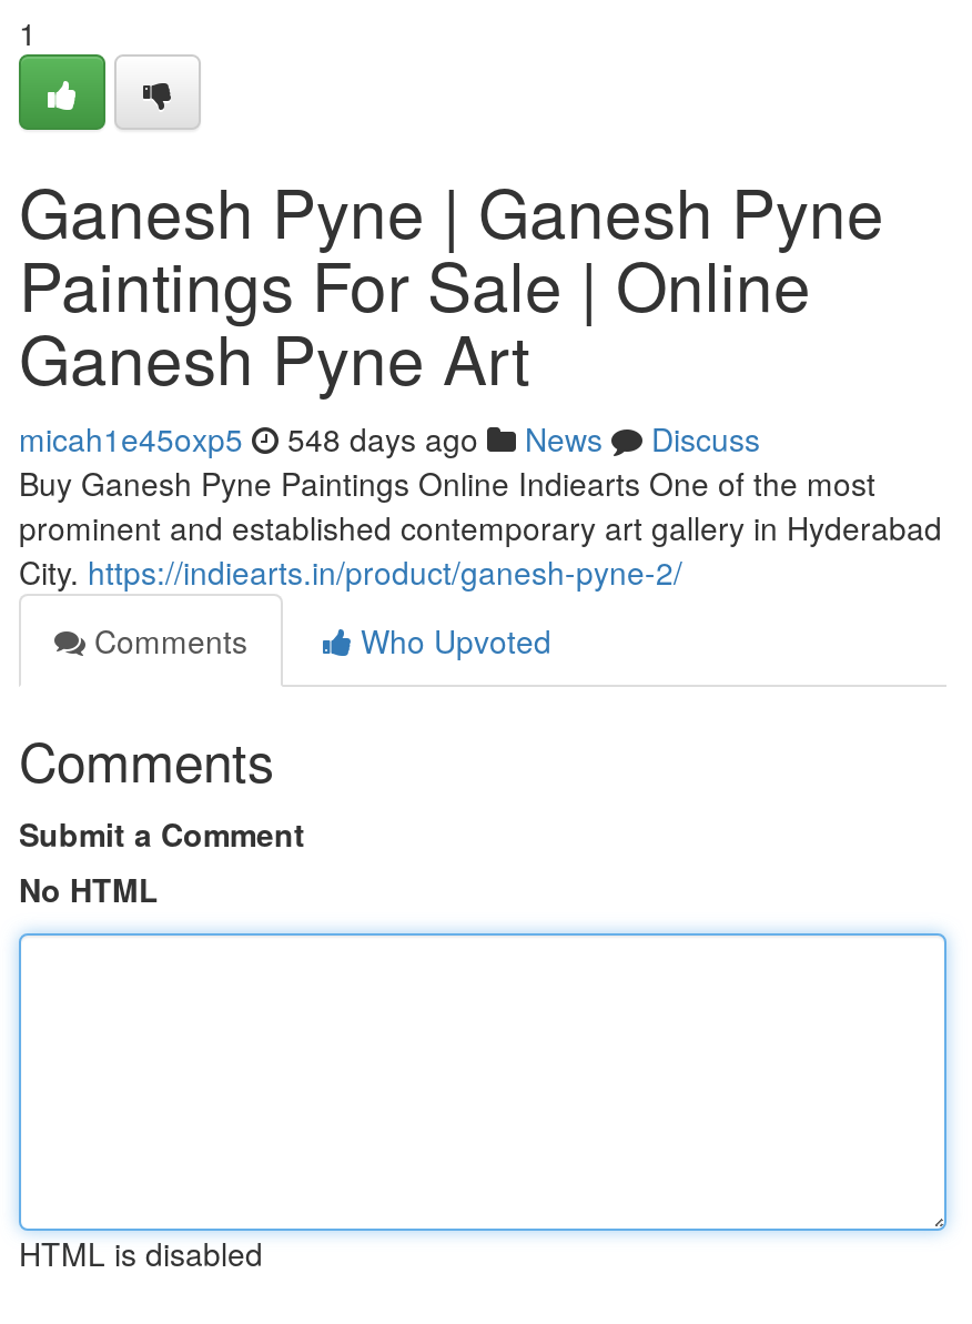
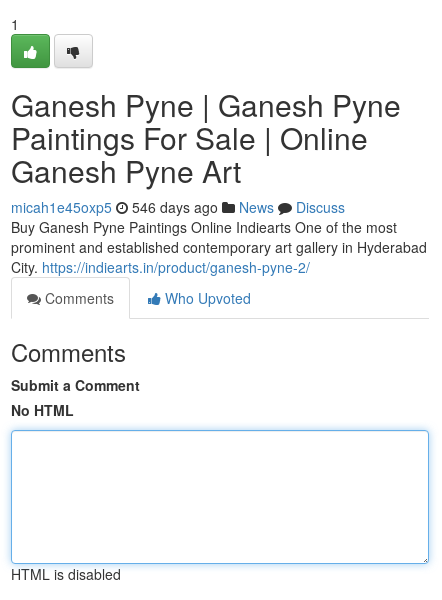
- micah1e45oxp5 548 days ago News Discuss
+ micah1e45oxp5 546 days ago News Discuss
